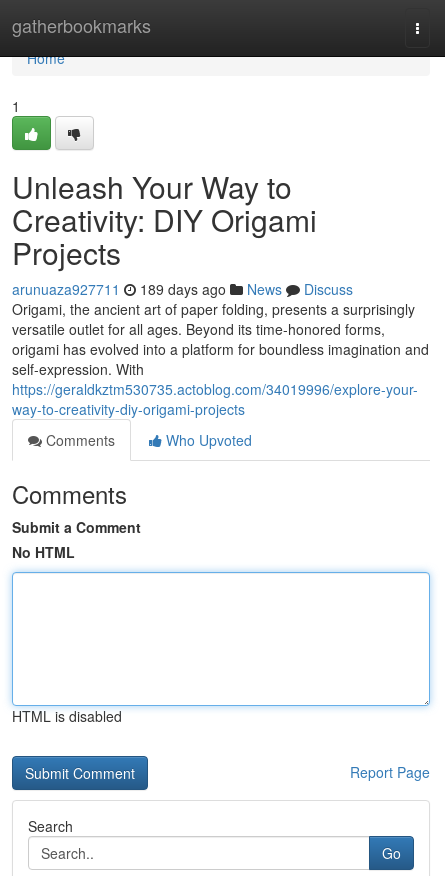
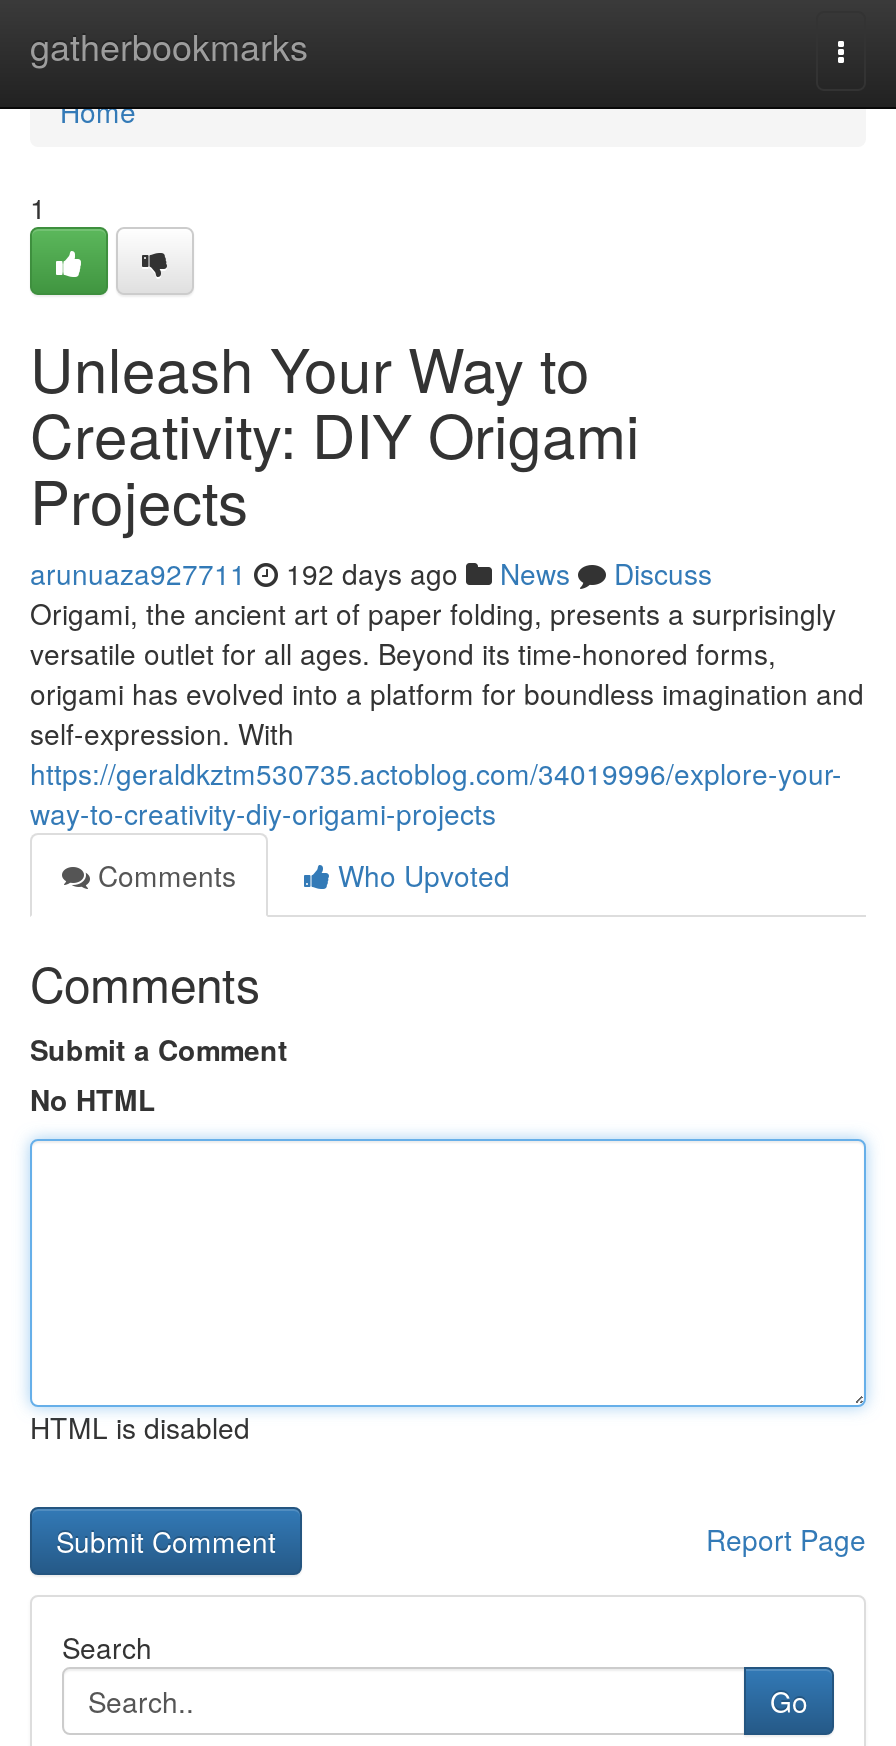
- arunuaza927711 189 days ago News Discuss
+ arunuaza927711 192 days ago News Discuss
